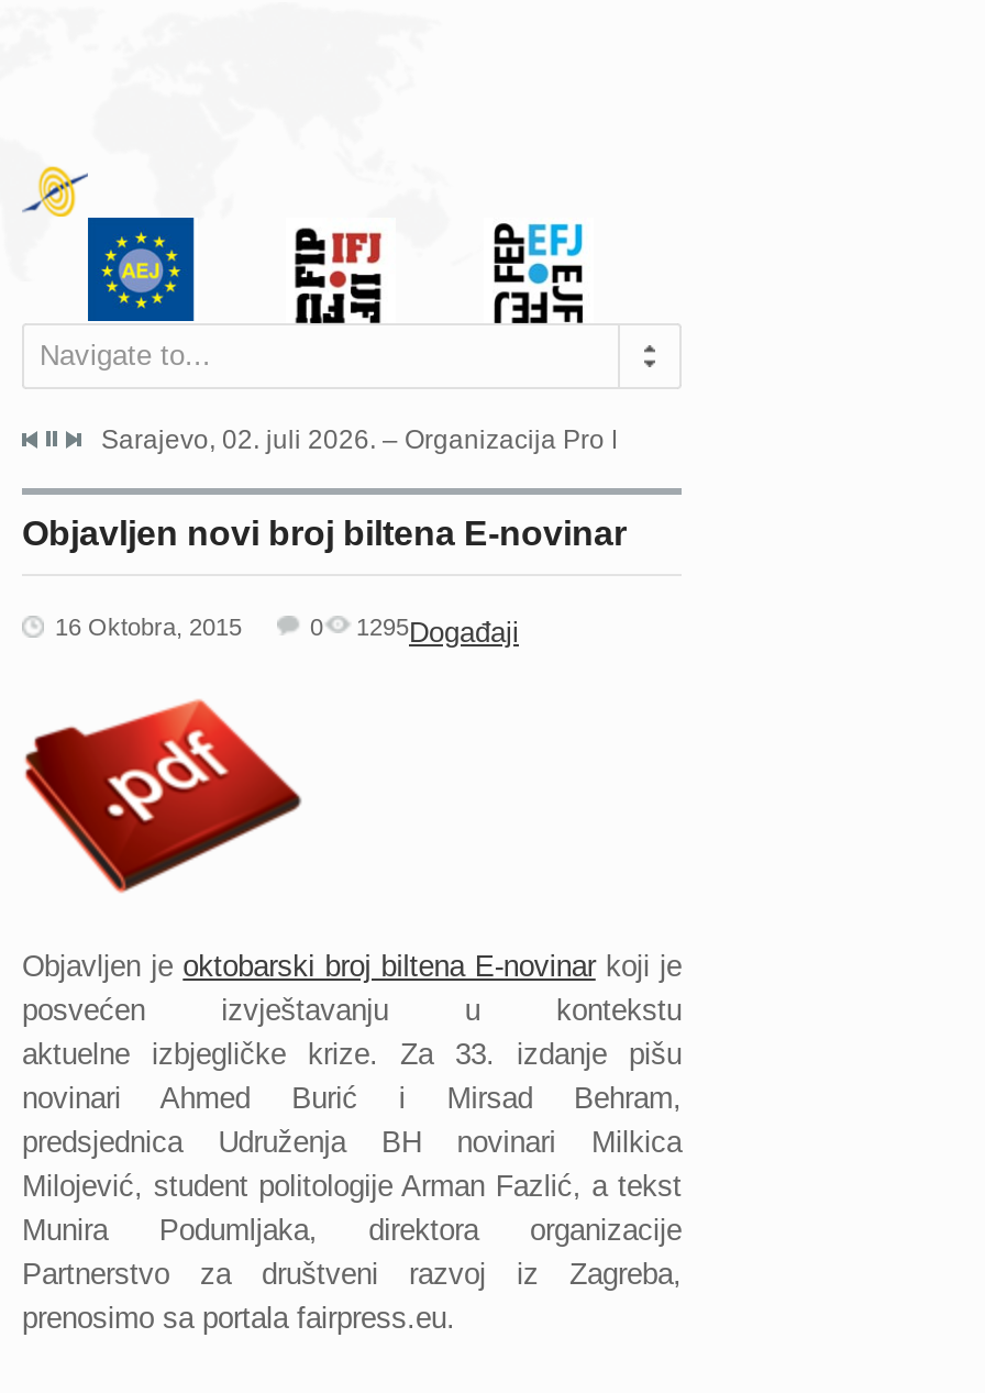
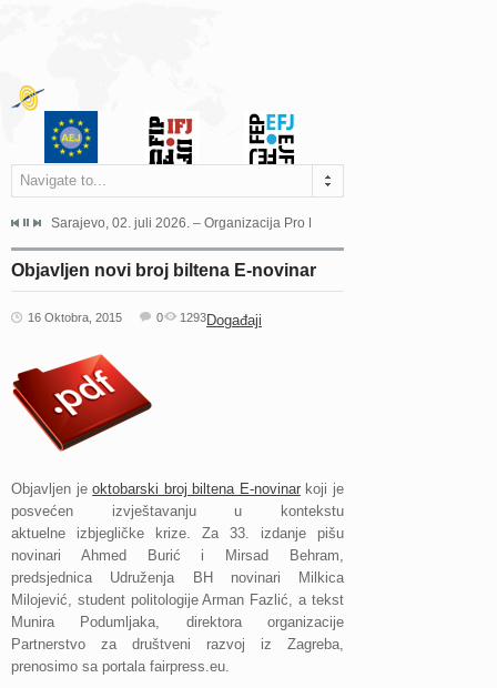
- 0 1295 Događaji
+ 0 1293 Događaji
